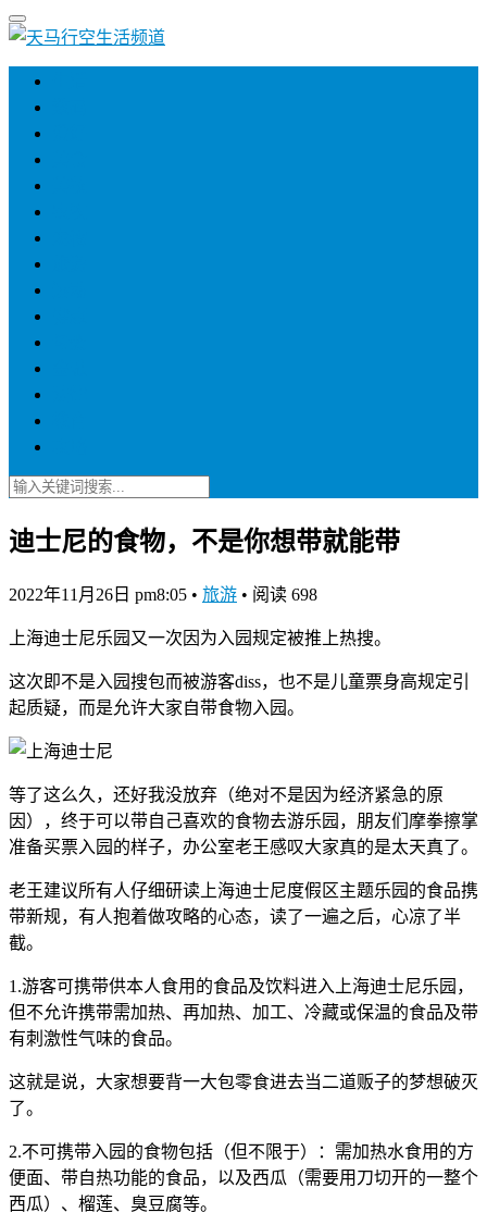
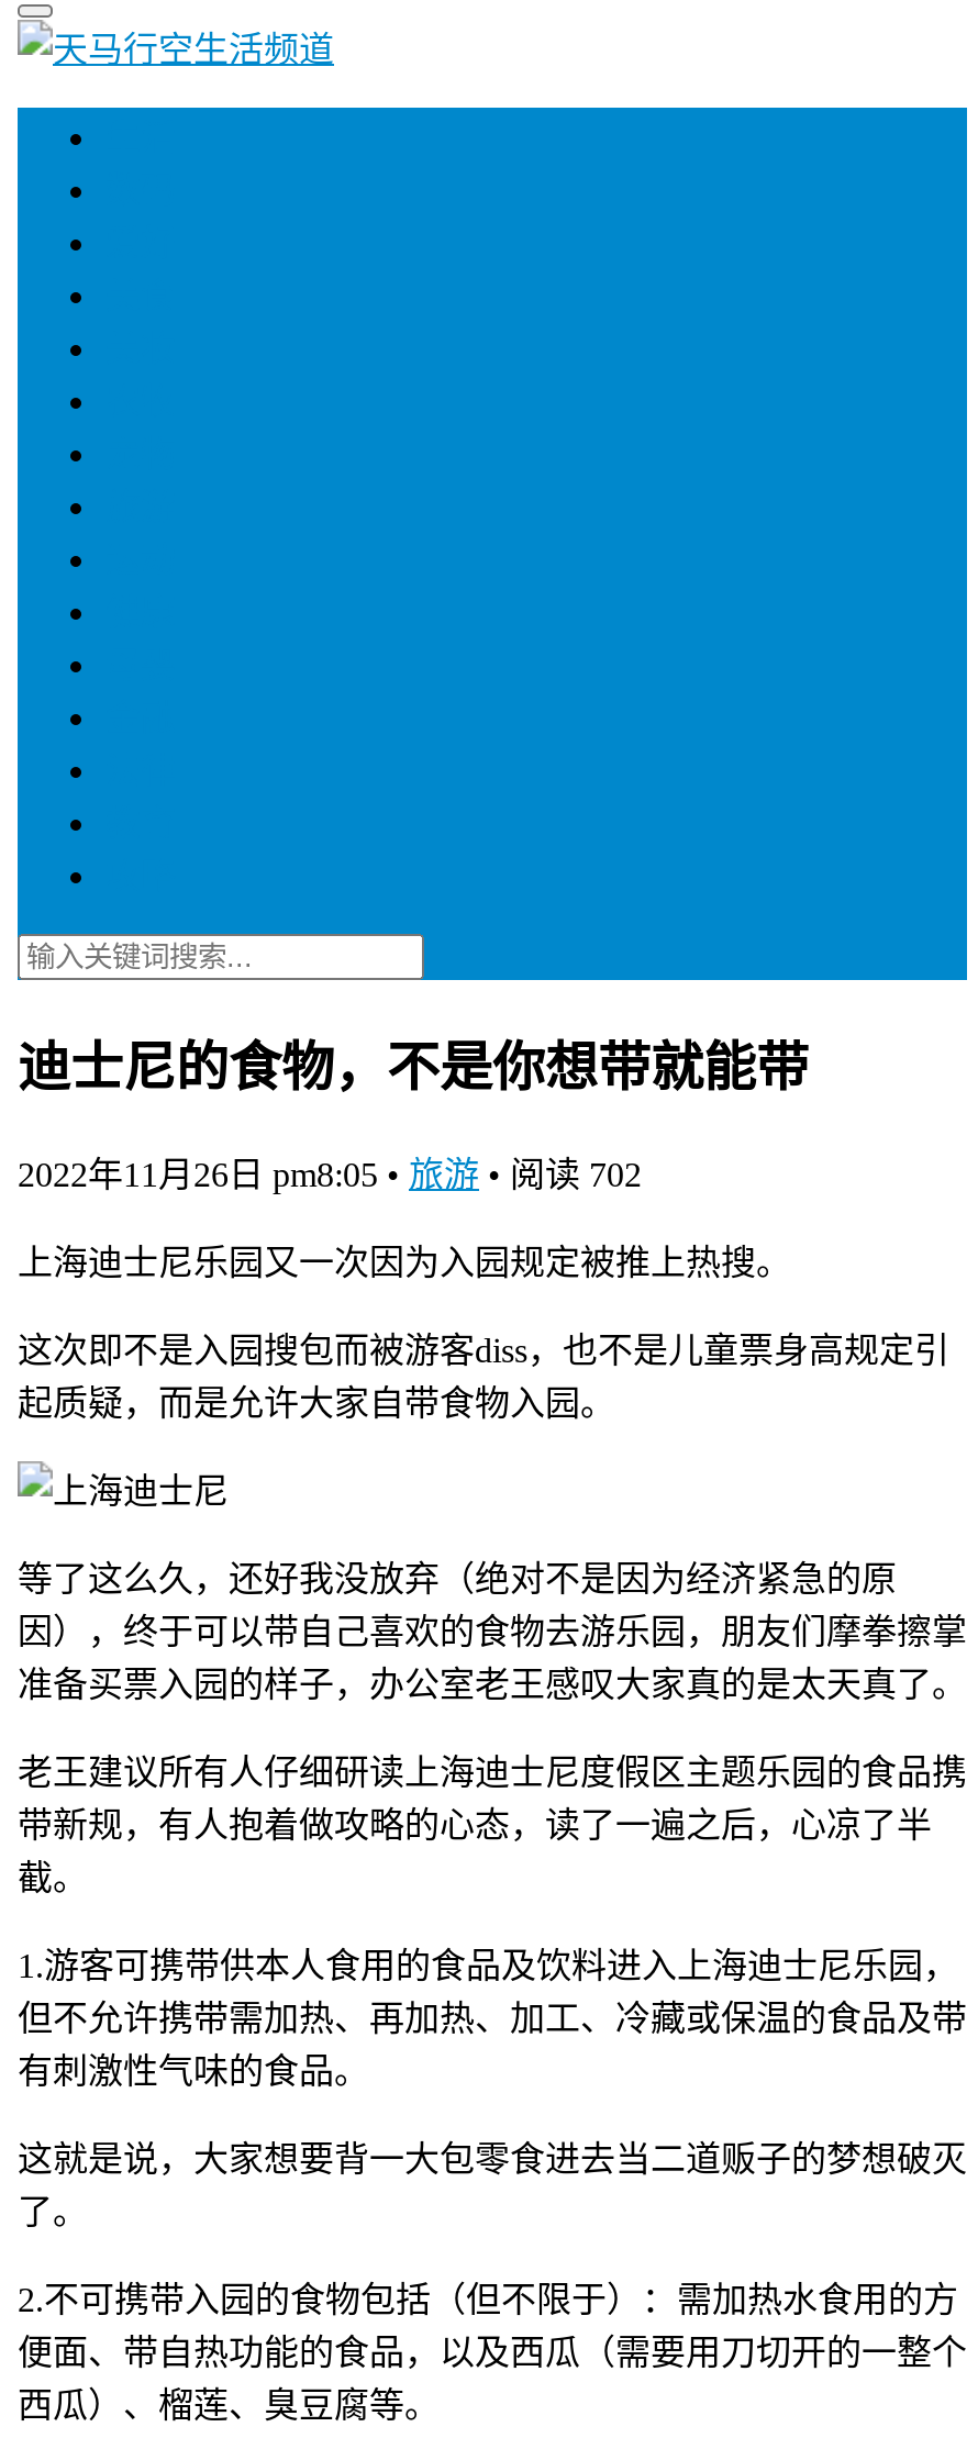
- 2022年11月26日 pm8:05 • 旅游 • 阅读 698
+ 2022年11月26日 pm8:05 • 旅游 • 阅读 702
